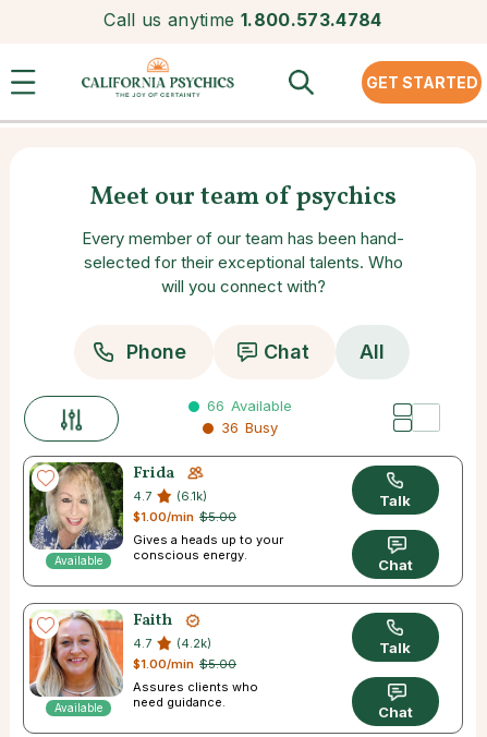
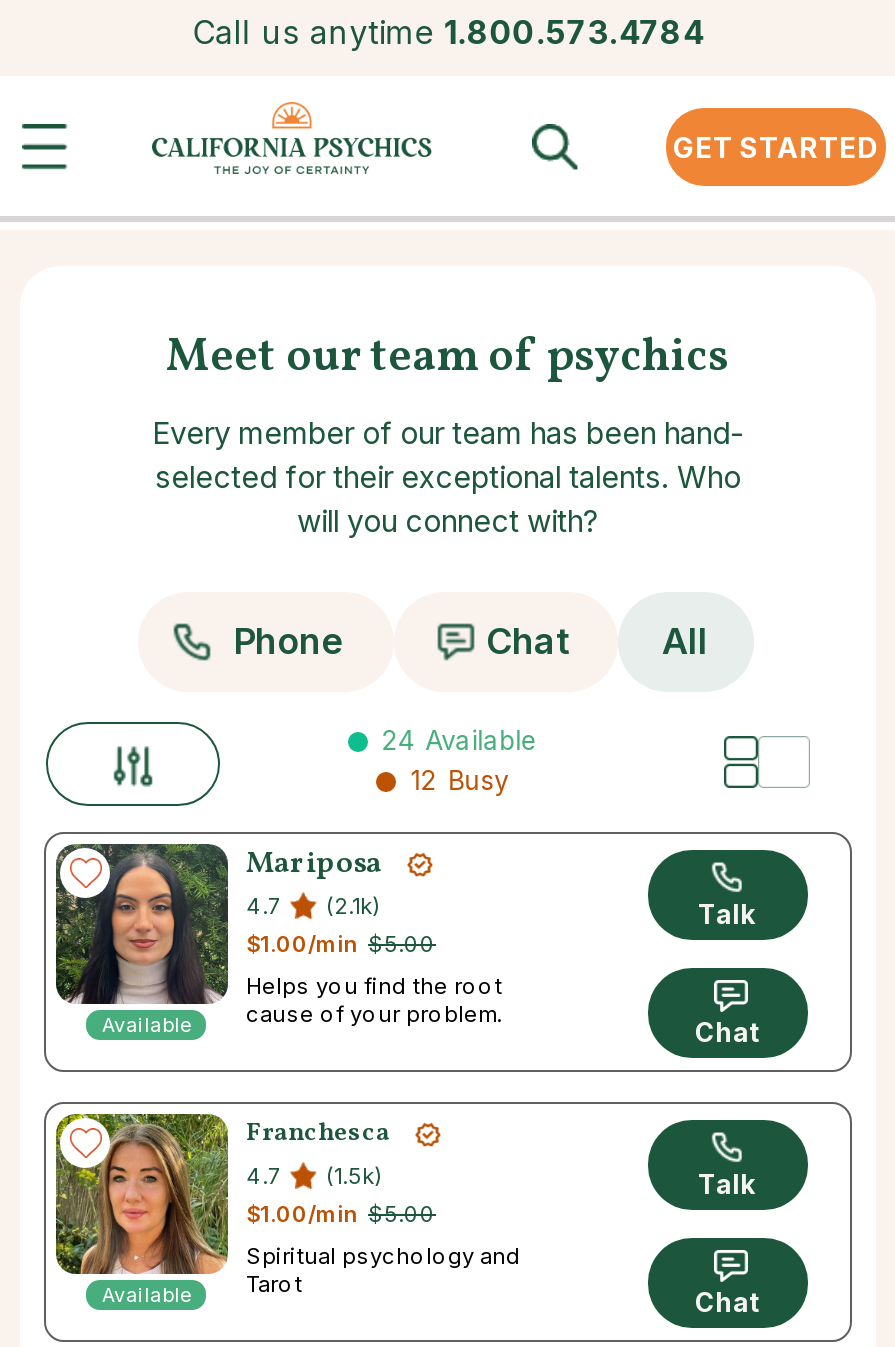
- 66 Available
+ 24 Available

- 36 Busy
+ 12 Busy

- [image]
- Frida
+ [image]
+ Mariposa

- 4.7 (6.1k)
+ 4.7 (2.1k)

- Gives a heads up to your
- conscious energy.
+ Helps you find the root
+ cause of your problem.

- [image]
- Faith
+ [image]
+ Franchesca

- 4.7 (4.2k)
+ 4.7 (1.5k)

- Assures clients who
- need guidance.
+ Spiritual psychology and
+ Tarot
